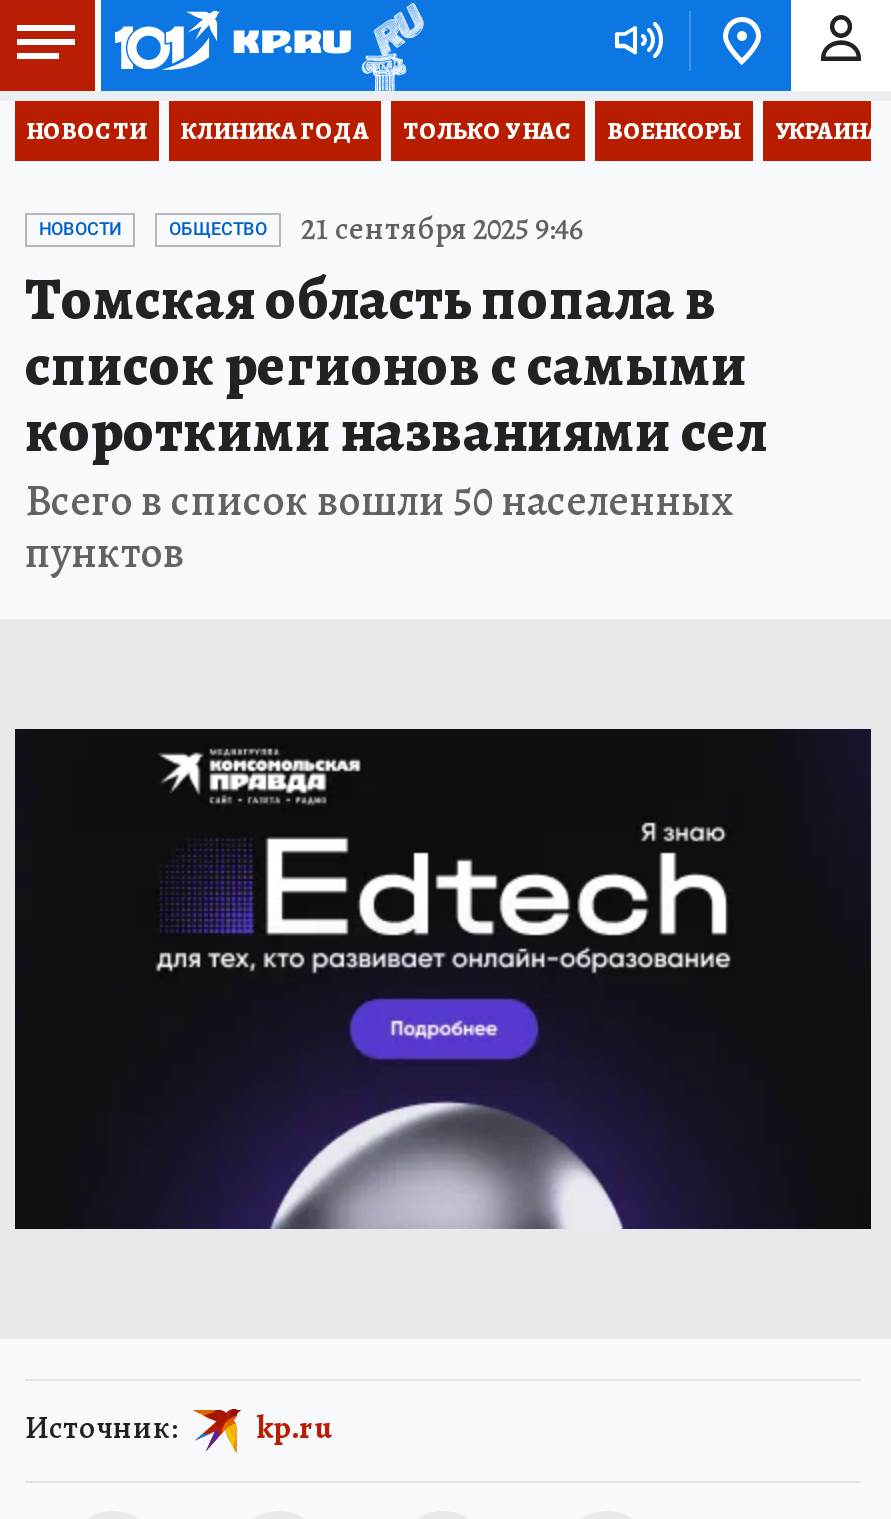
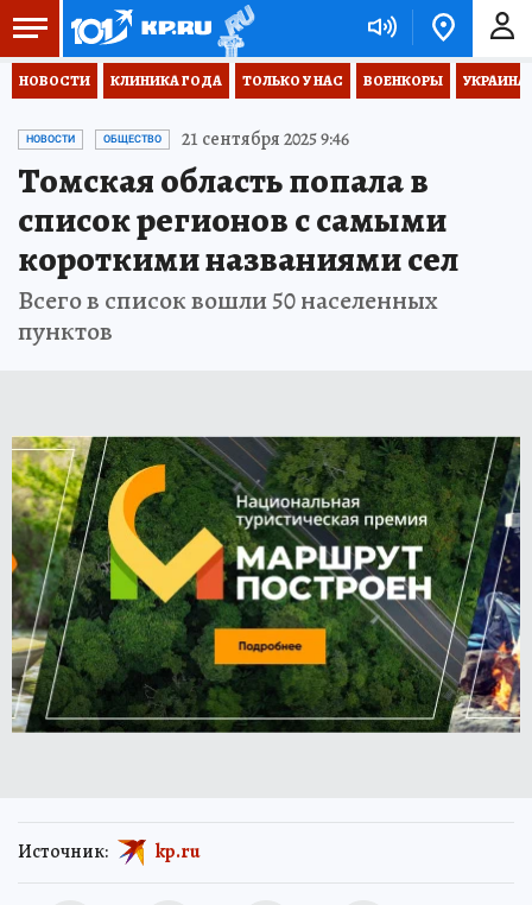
- [image]
+ [image]
